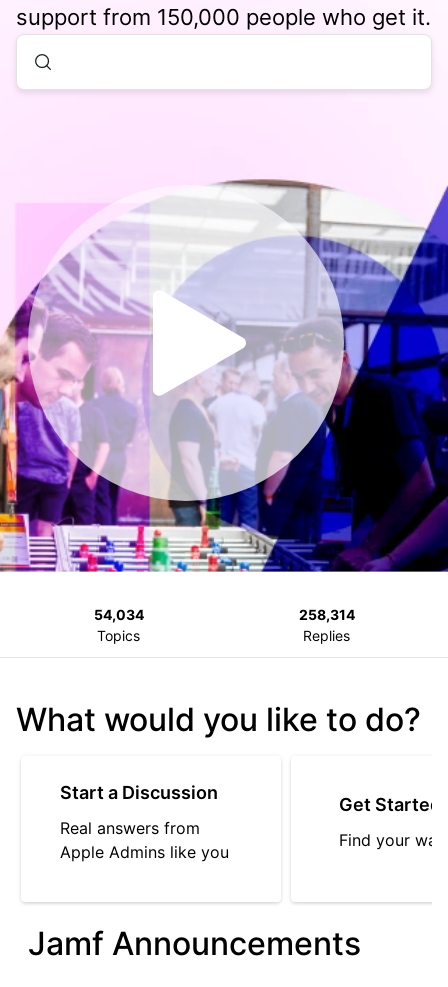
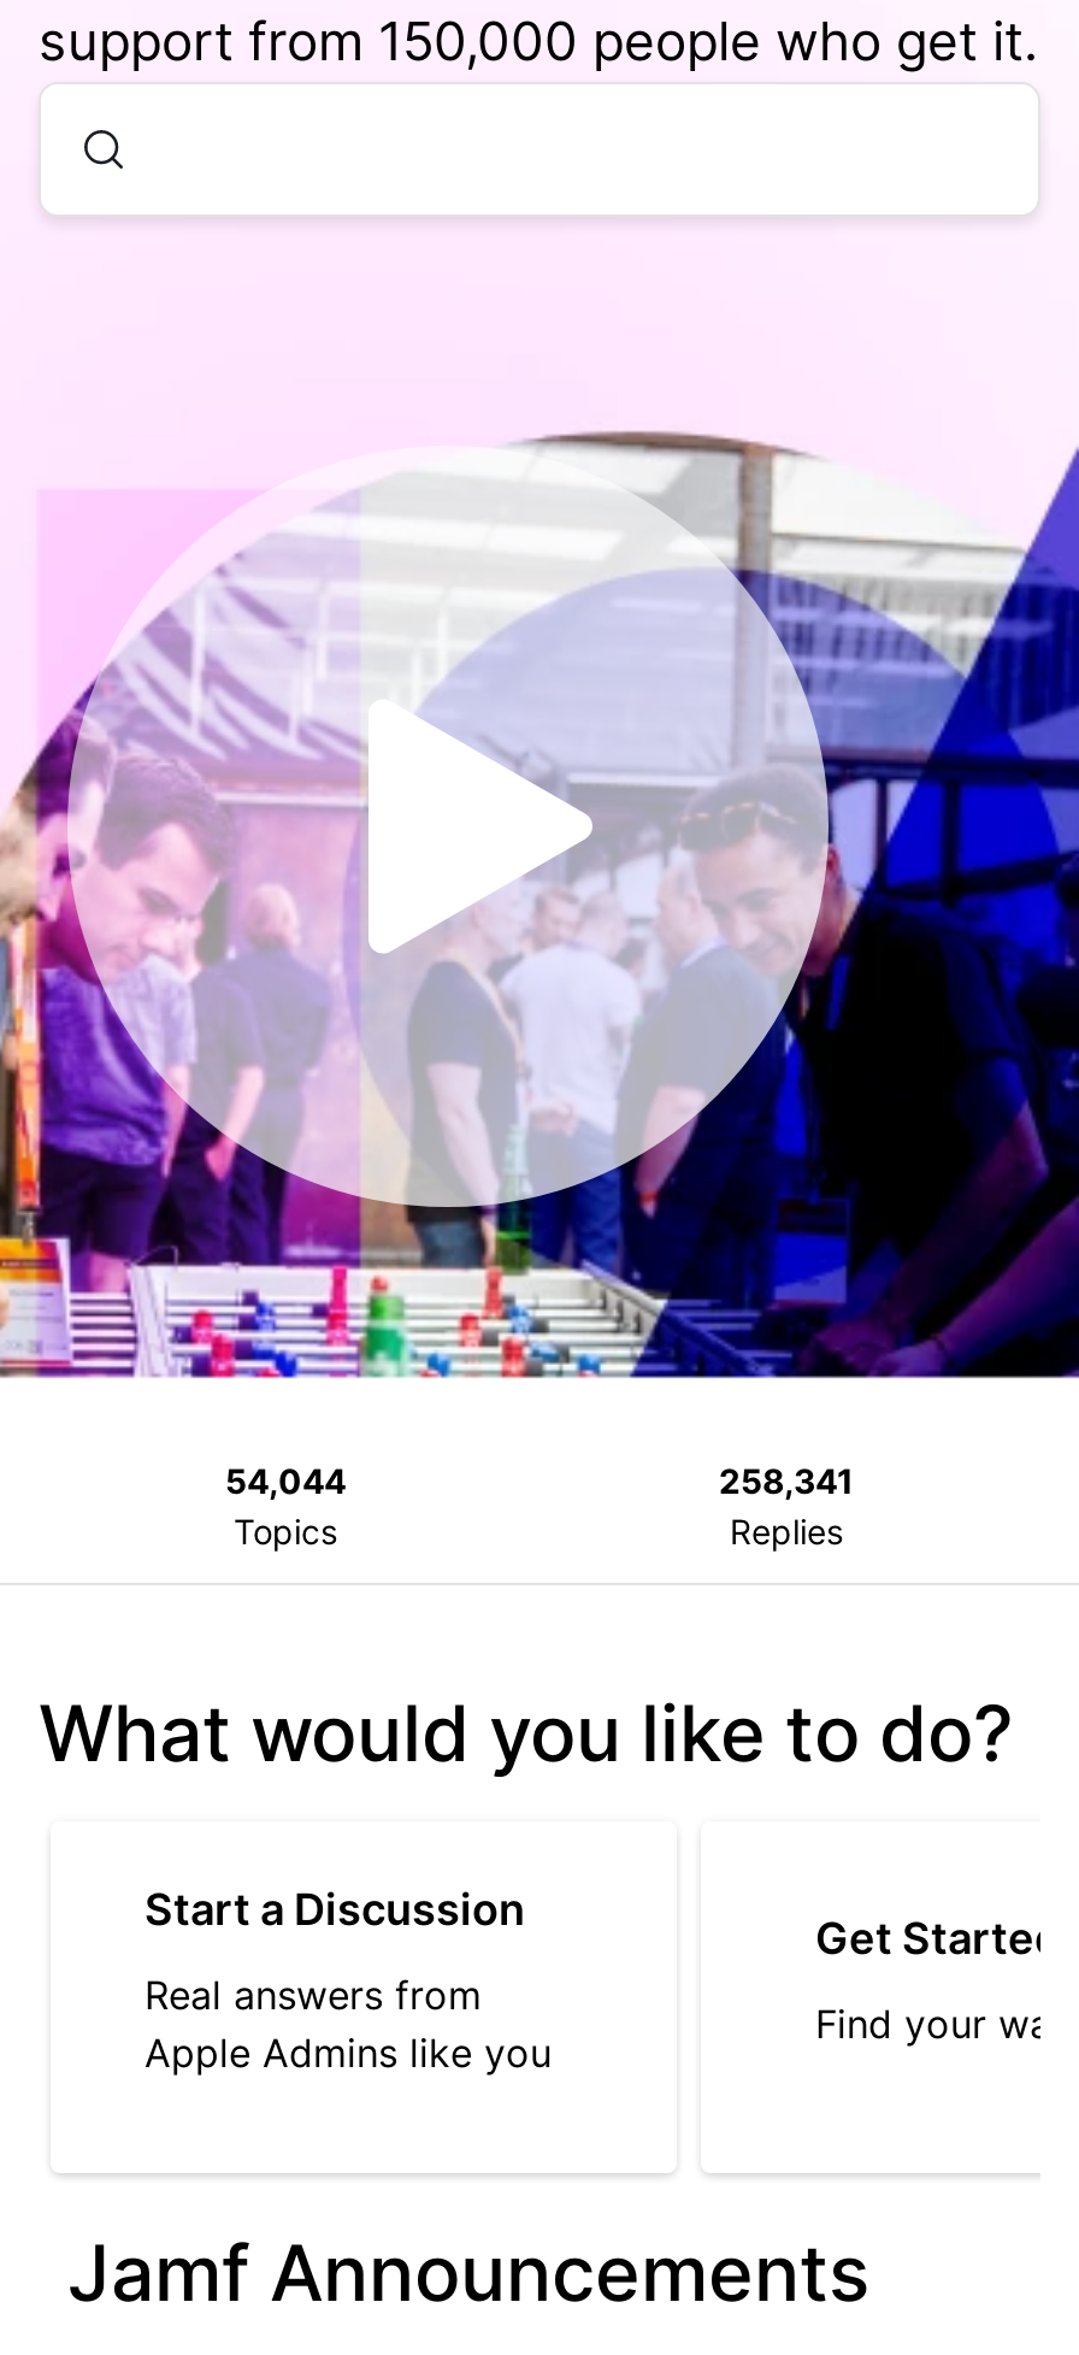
- 54,034
+ 54,044

- 258,314
+ 258,341
